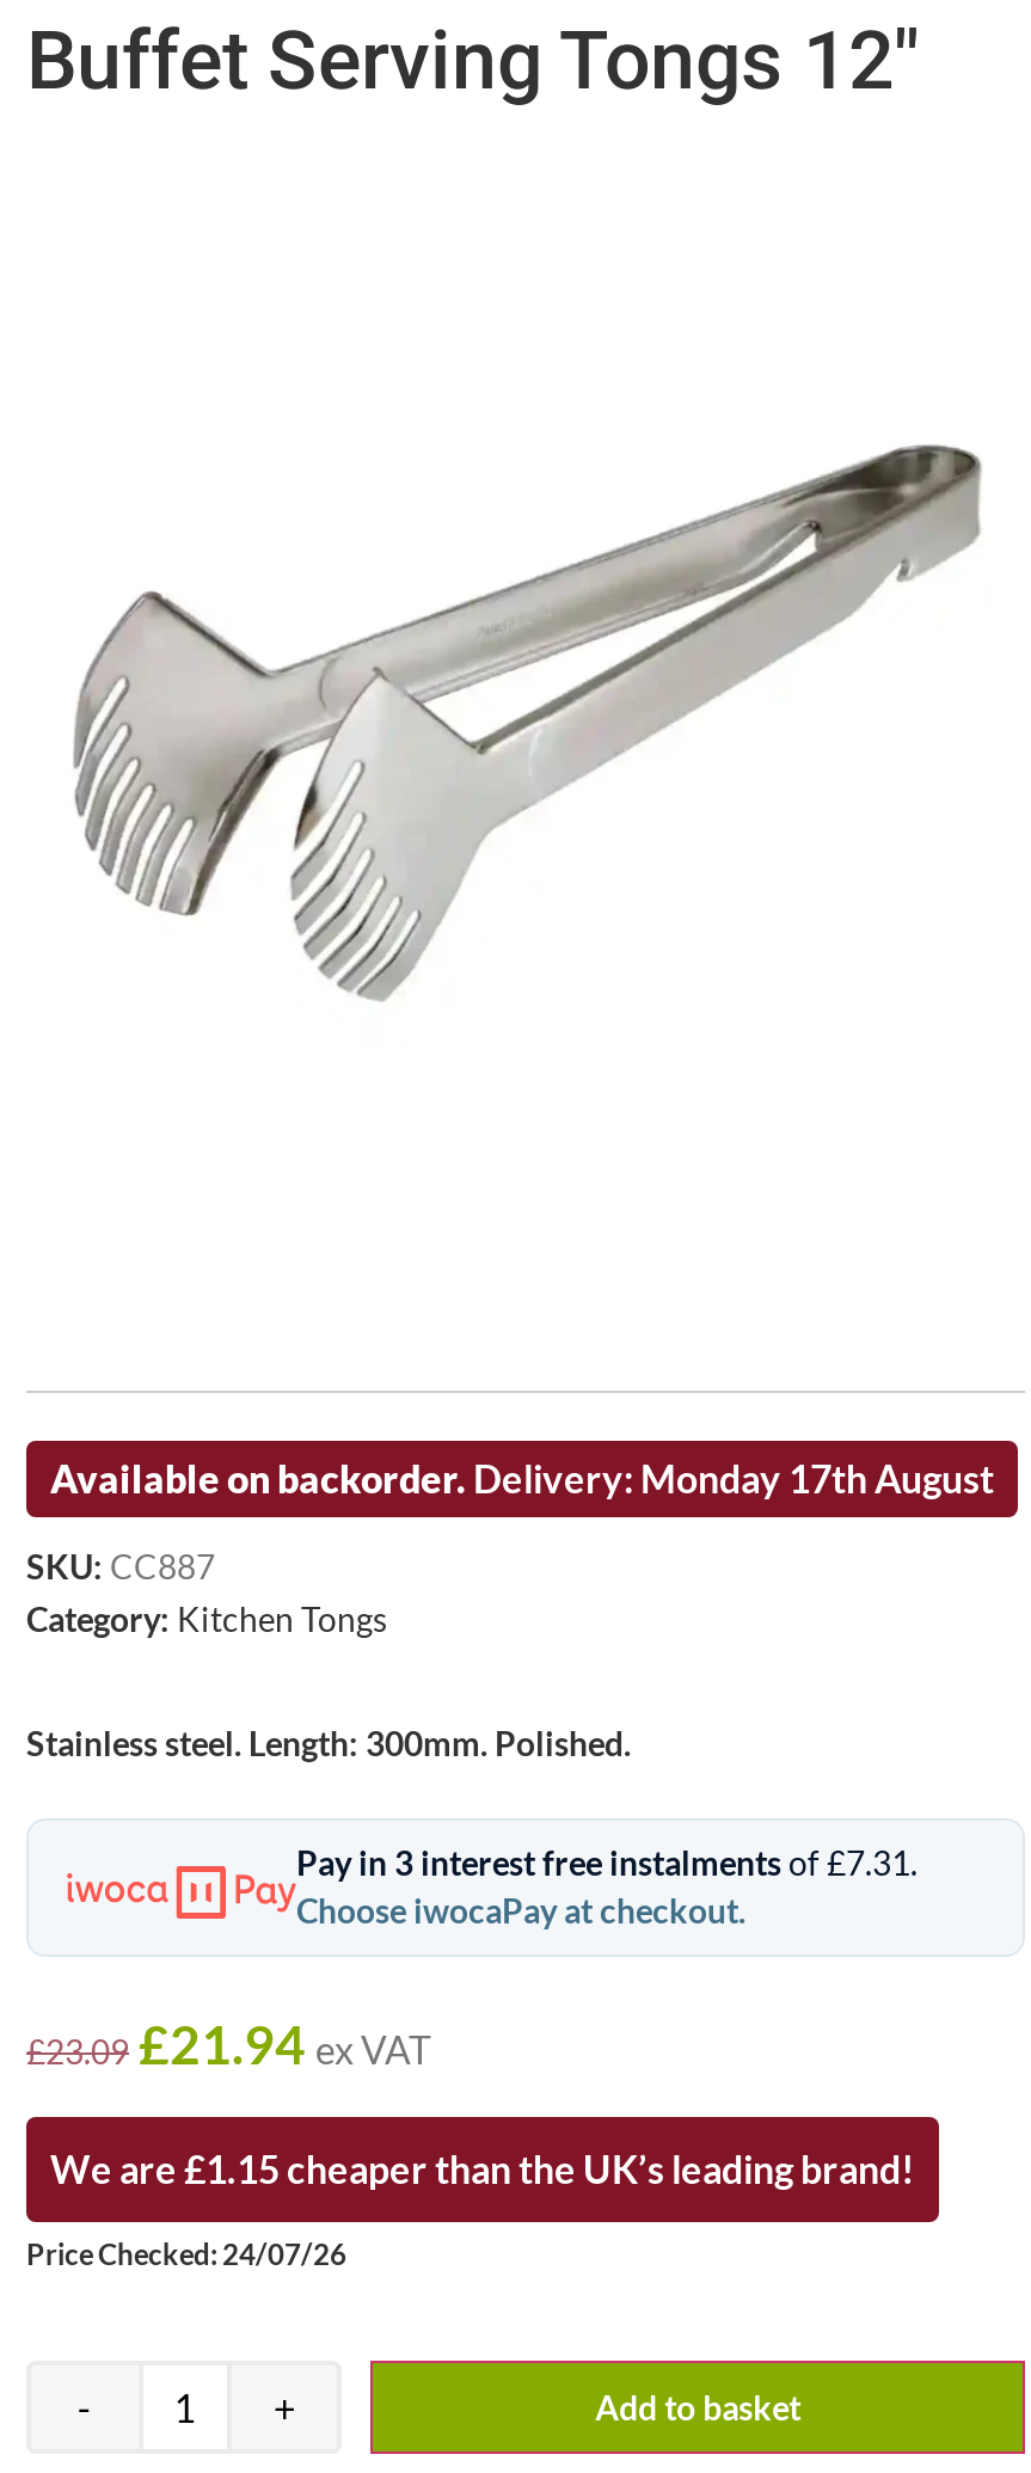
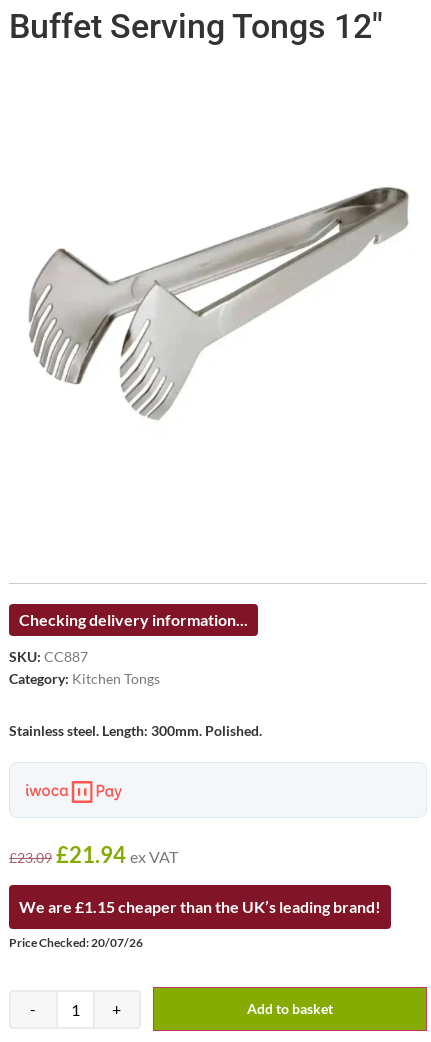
- Available on backorder. Delivery: Monday 17th August
+ Checking delivery information...

- Pay in 3 interest free instalments of £7.31.
- Choose iwocaPay at checkout.

- Price Checked: 24/07/26
+ Price Checked: 20/07/26
